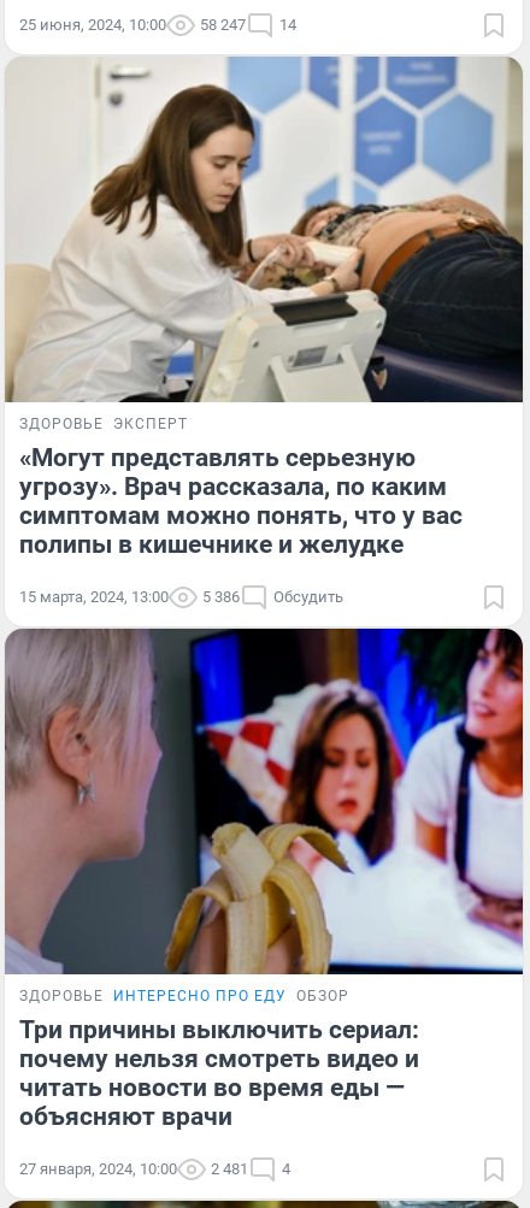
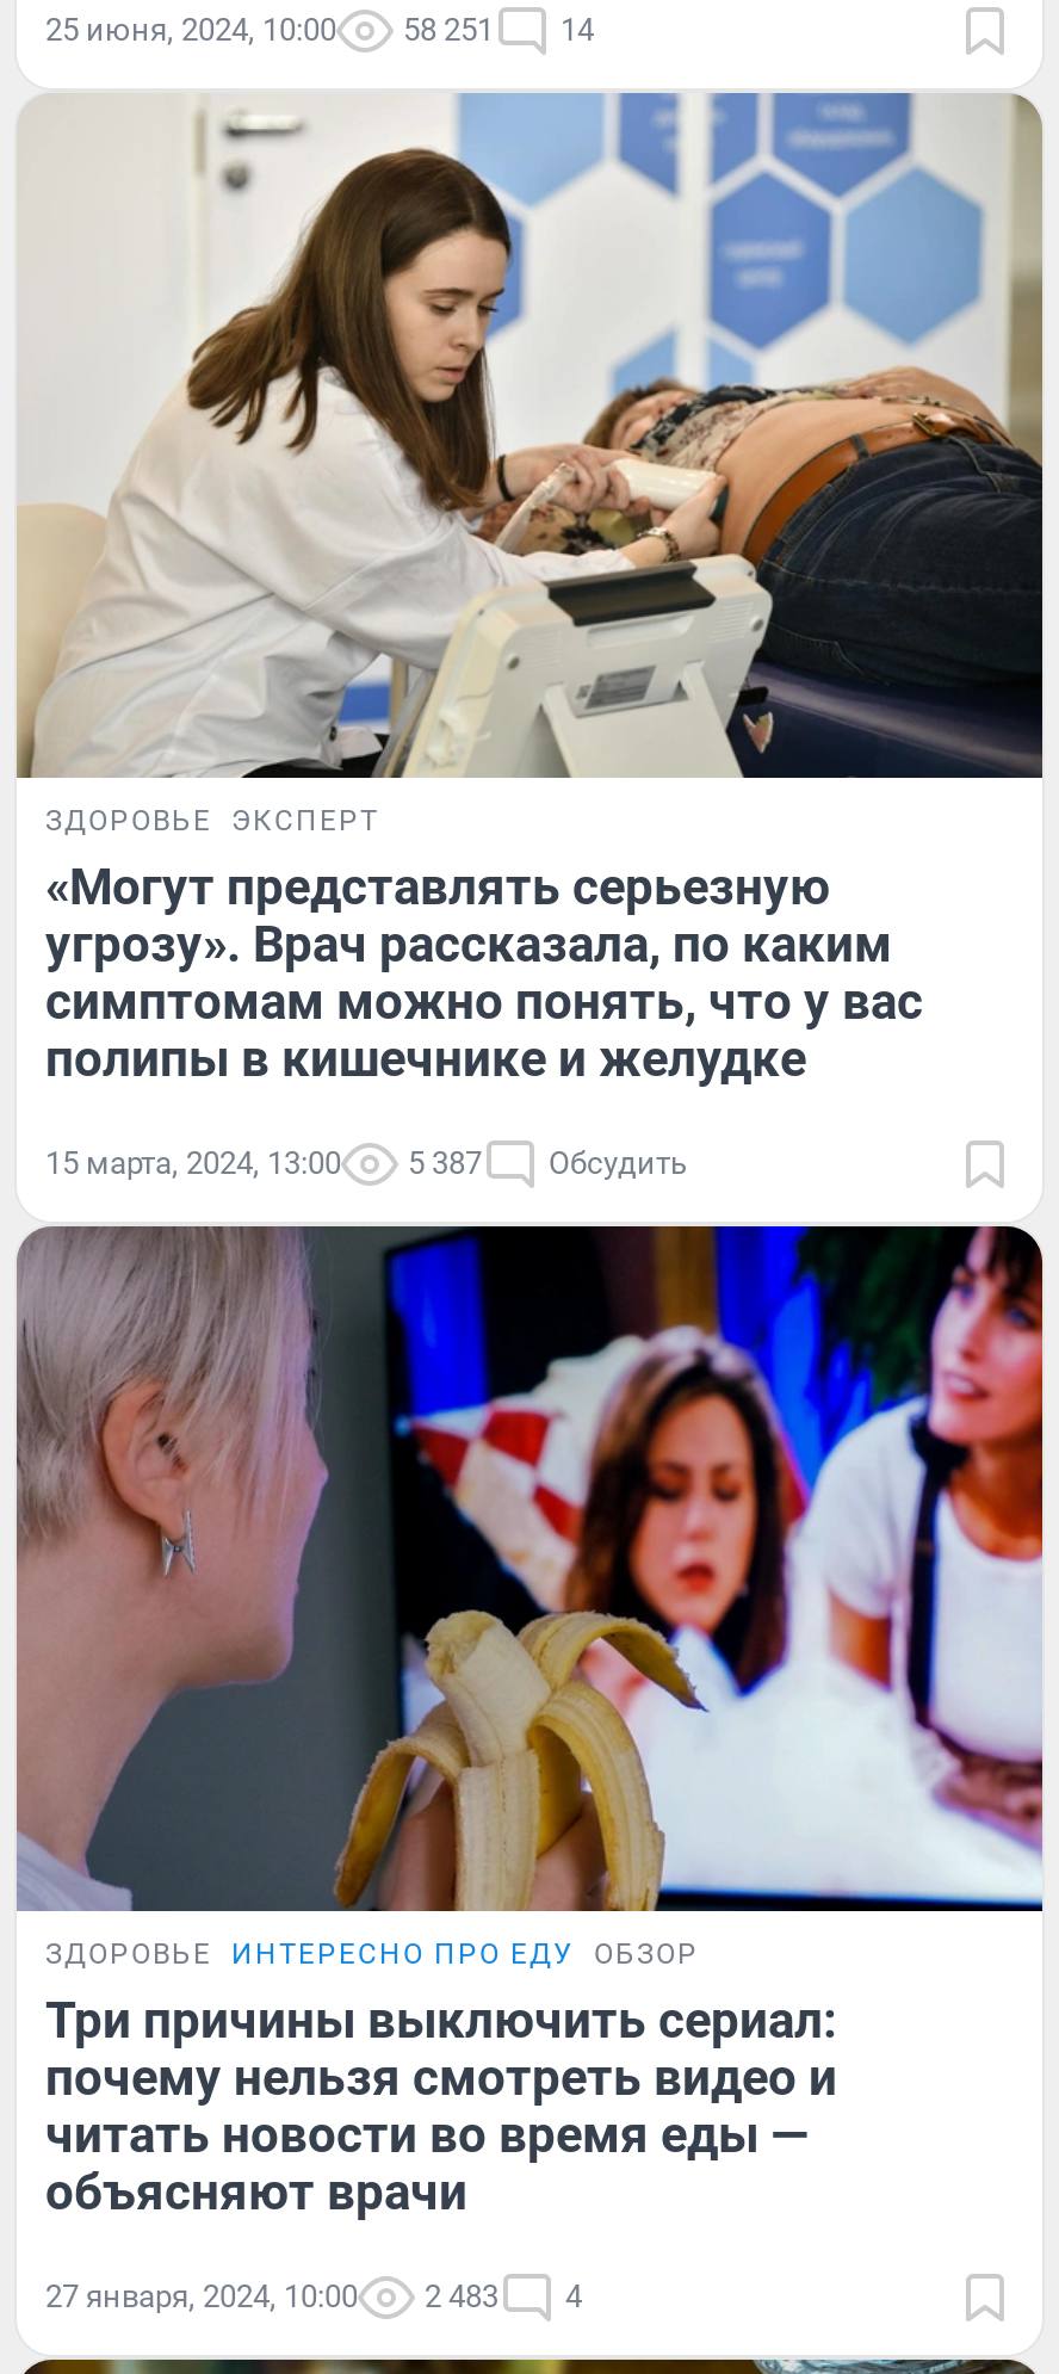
- 25 июня, 2024, 10:00 58 247 14
+ 25 июня, 2024, 10:00 58 251 14

- 15 марта, 2024, 13:00 5 386 Обсудить
+ 15 марта, 2024, 13:00 5 387 Обсудить

- 27 января, 2024, 10:00 2 481 4
+ 27 января, 2024, 10:00 2 483 4
